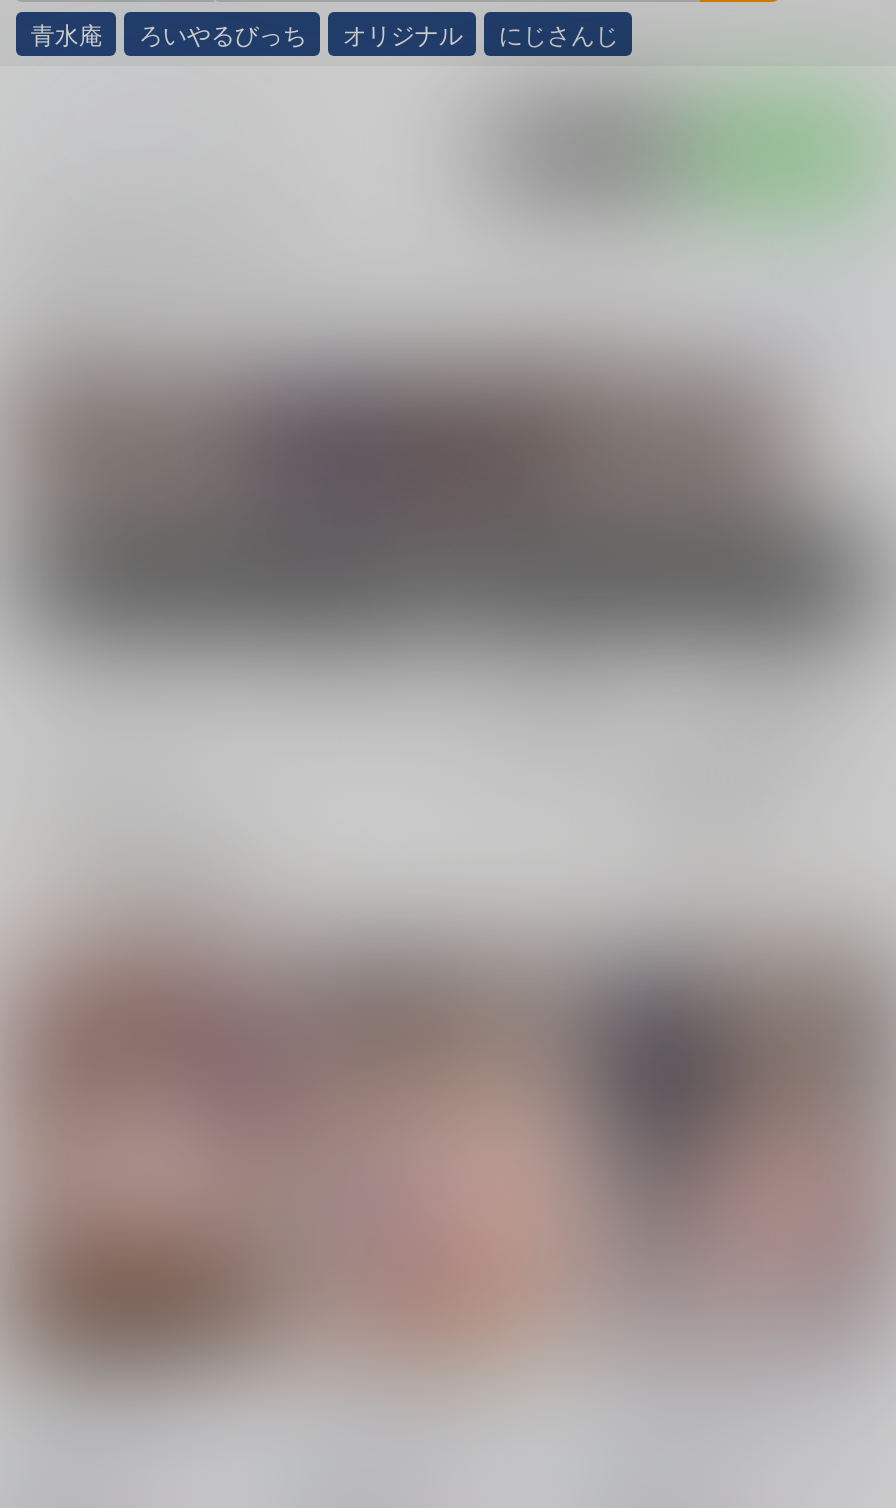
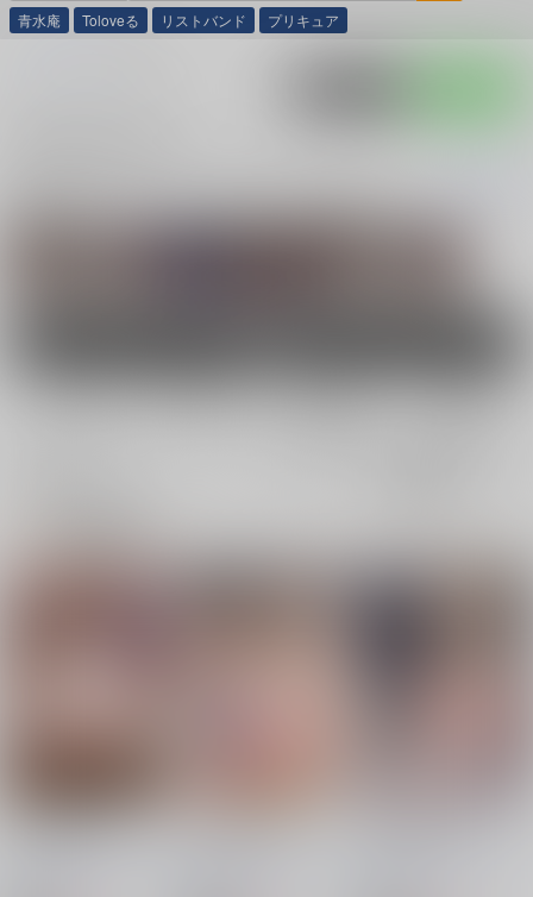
- ろいやるびっち
- オリジナル
- にじさんじ
+ Toloveる
+ リストバンド
+ プリキュア
